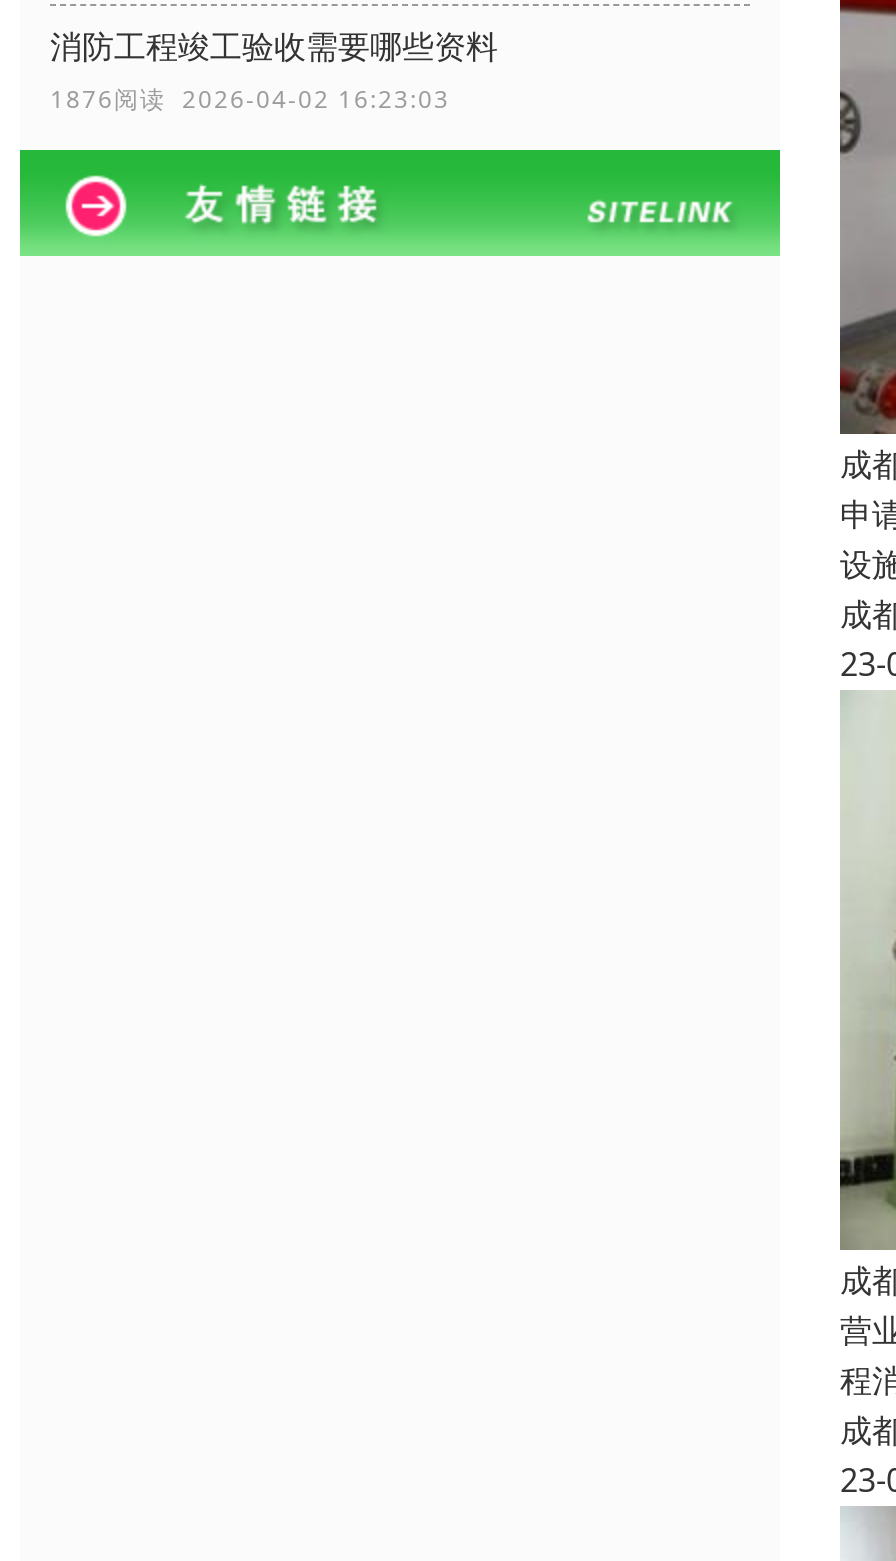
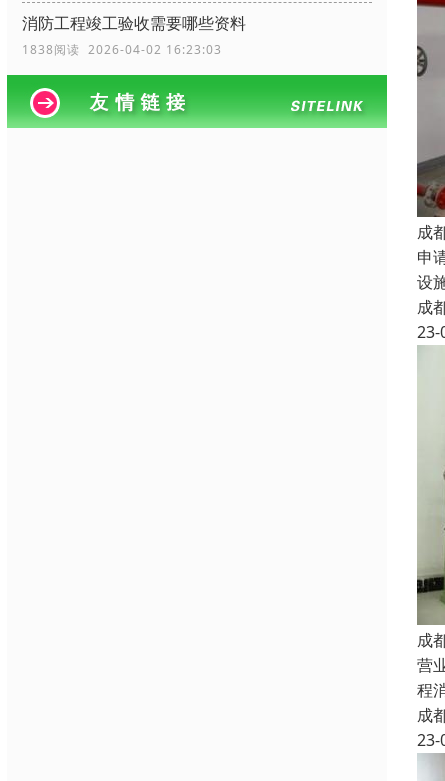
- 1876阅读 2026-04-02 16:23:03
+ 1838阅读 2026-04-02 16:23:03
